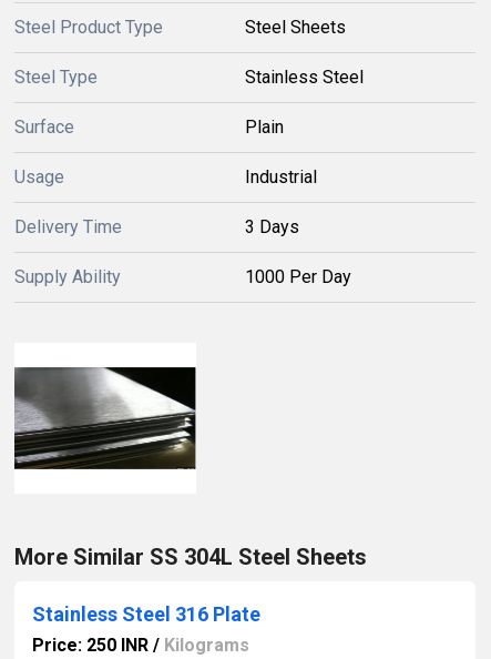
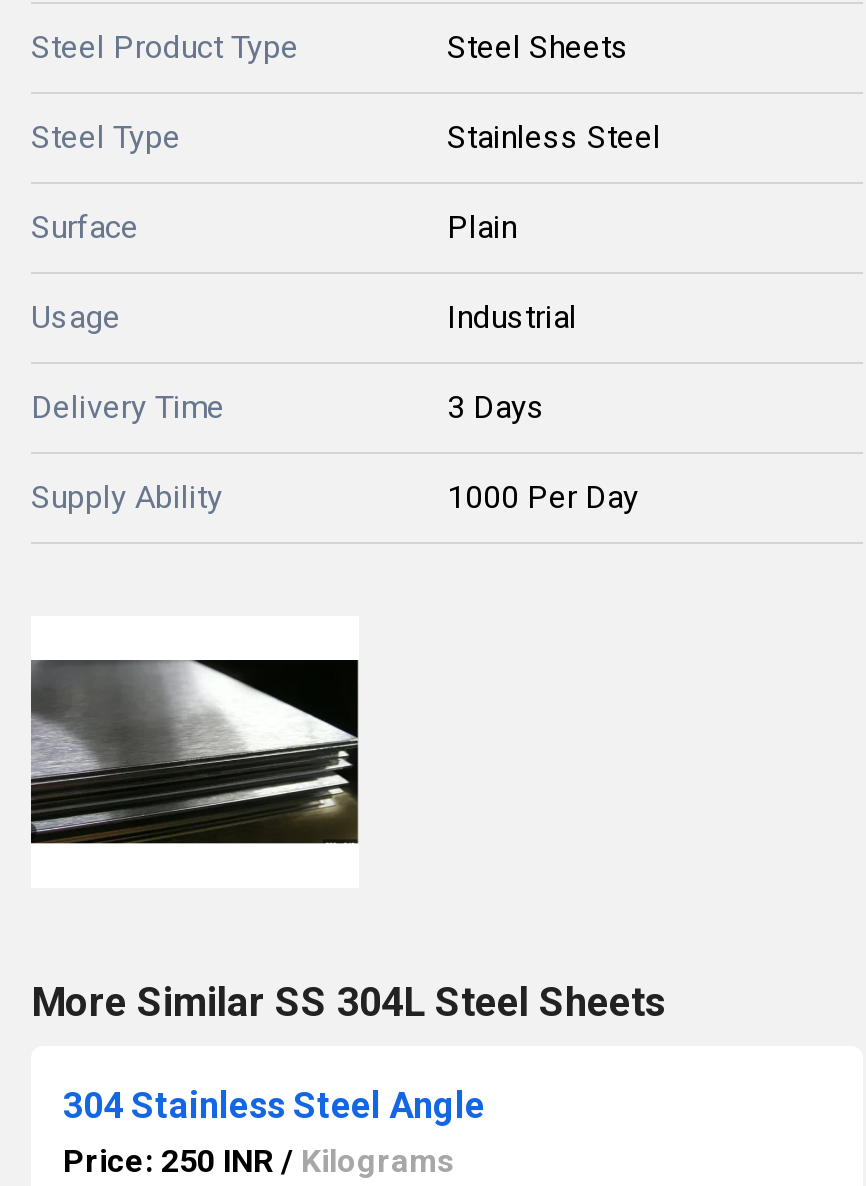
- Stainless Steel 316 Plate
+ 304 Stainless Steel Angle
